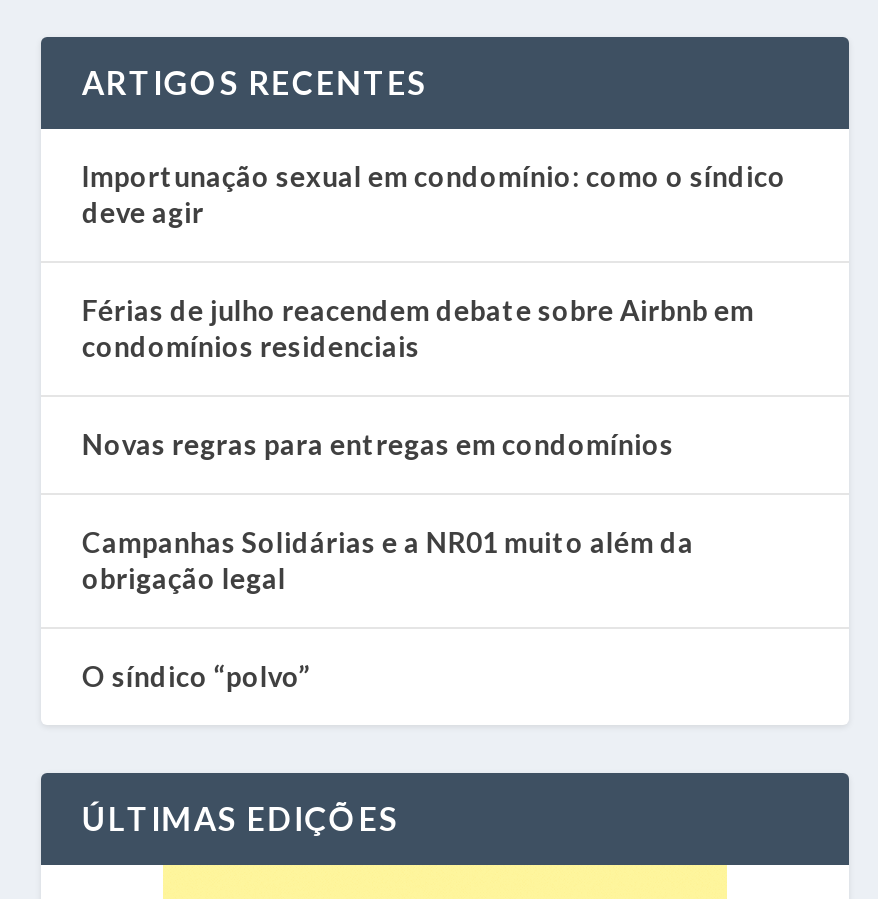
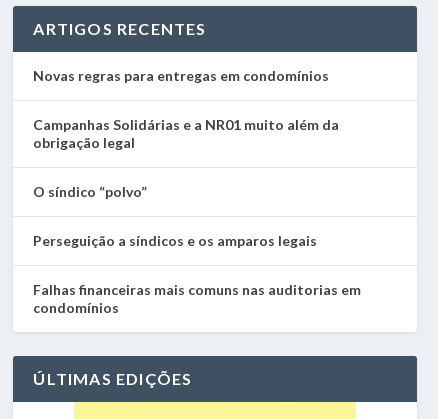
- Importunação sexual em condomínio: como o síndico
- deve agir
- Férias de julho reacendem debate sobre Airbnb em
- condomínios residenciais

moved up: Novas regras para entregas em condomínios | Campanhas Solidárias e a NR01 muito além da | obrigação legal | O síndico “polvo”

+ Perseguição a síndicos e os amparos legais
+ Falhas financeiras mais comuns nas auditorias em
+ condomínios
